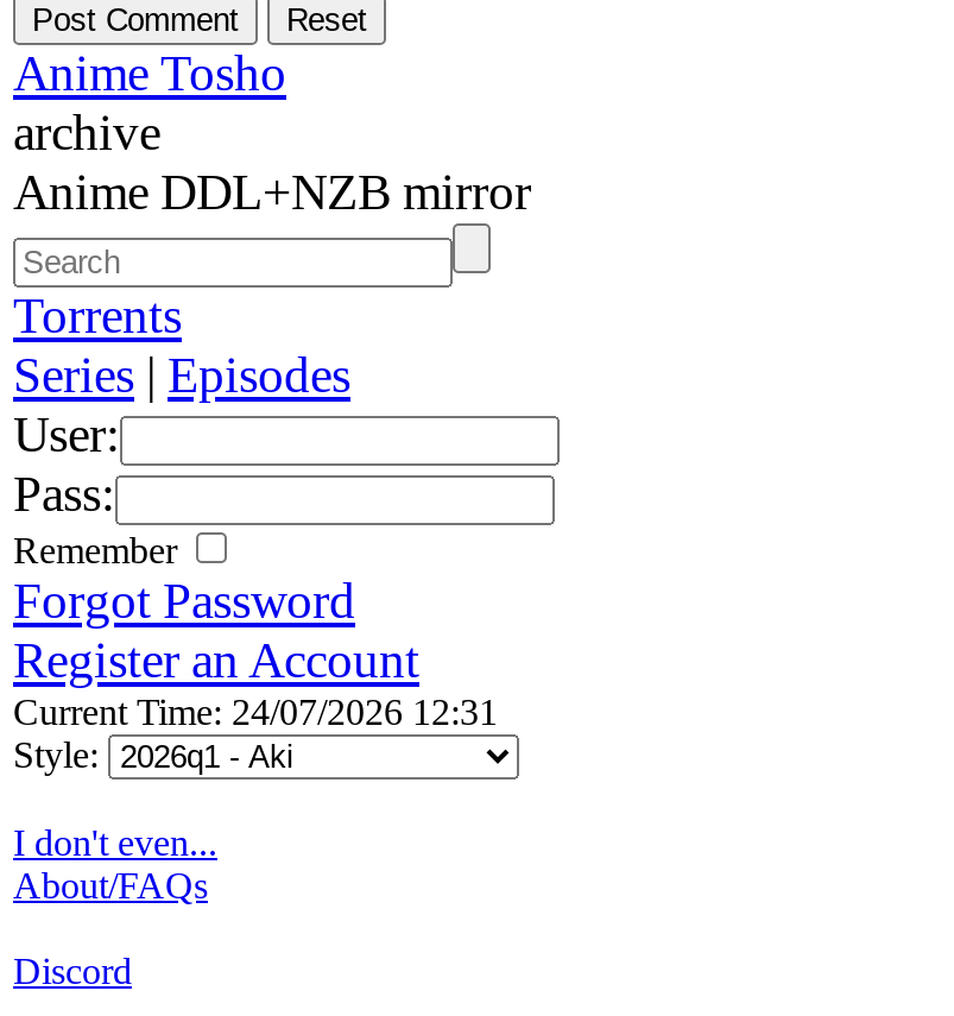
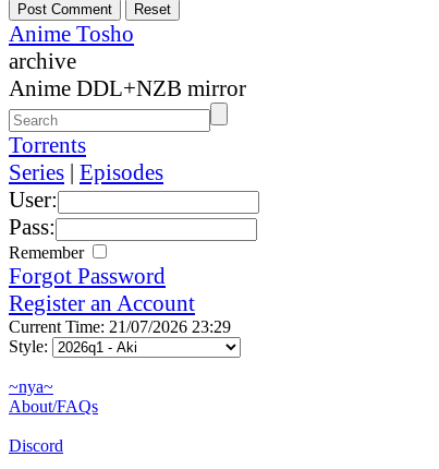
- Current Time: 24/07/2026 12:31
+ Current Time: 21/07/2026 23:29

- I don't even...
+ ~nya~
